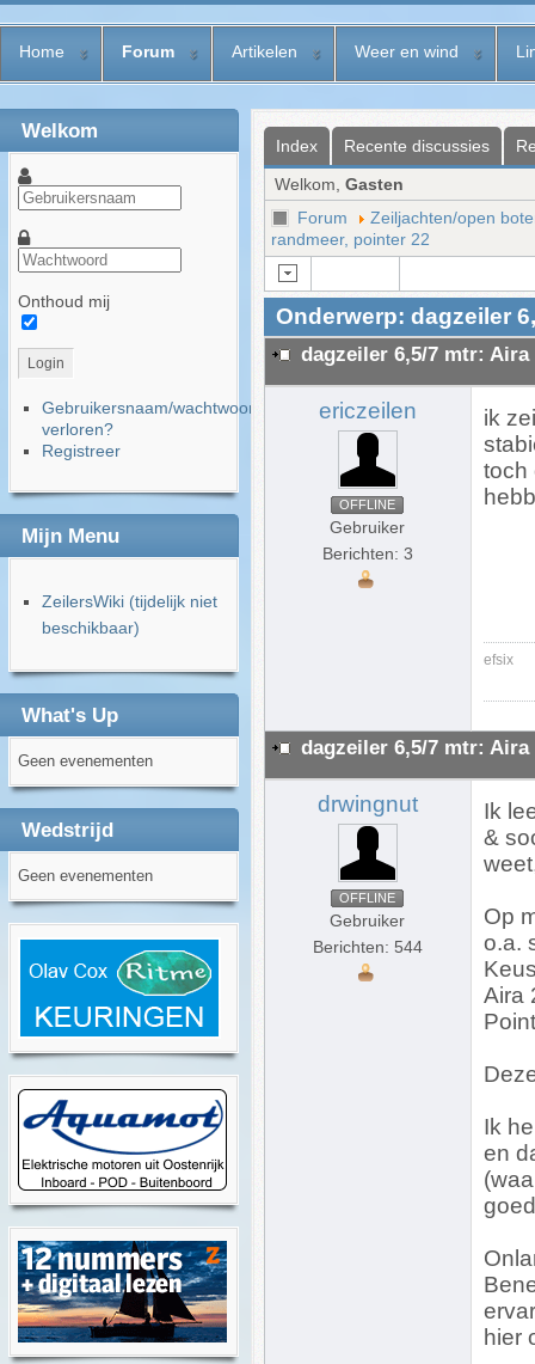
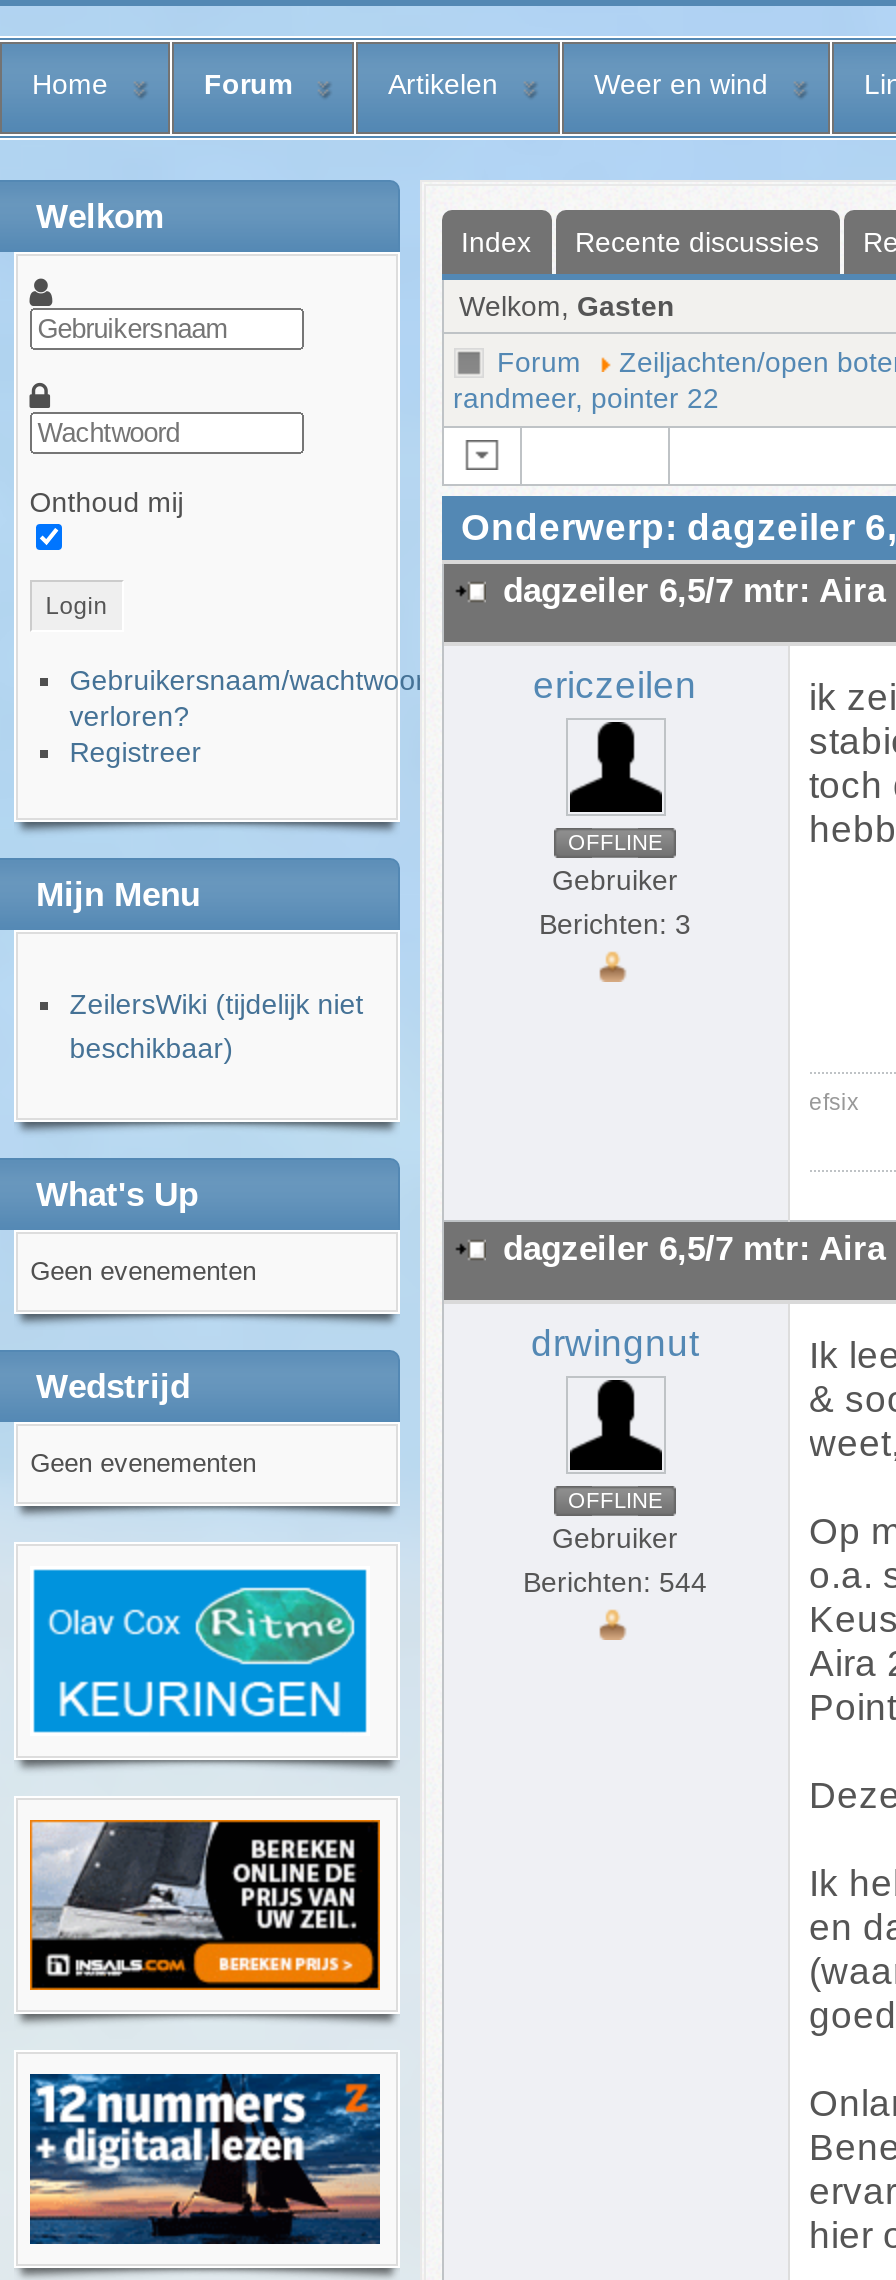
- [image]
+ [image]
